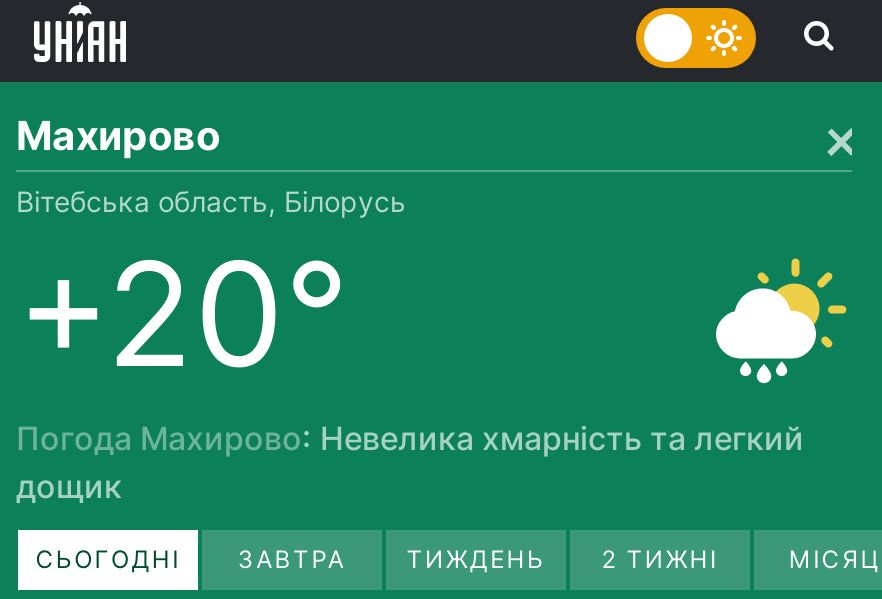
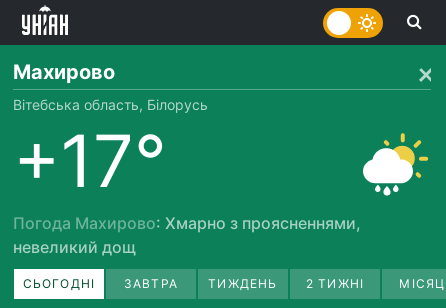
- +20°
- Погода Махирово: Невелика хмарність та легкий
- дощик
+ +17°
+ Погода Махирово: Хмарно з проясненнями,
+ невеликий дощ
